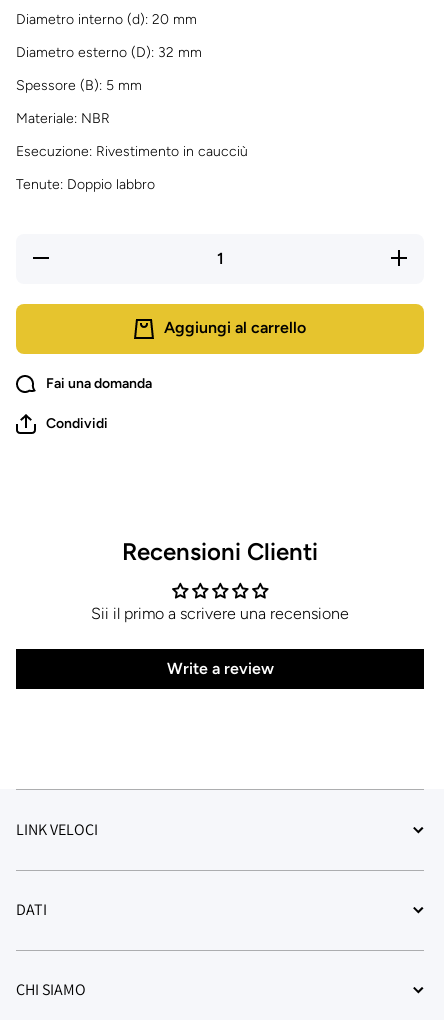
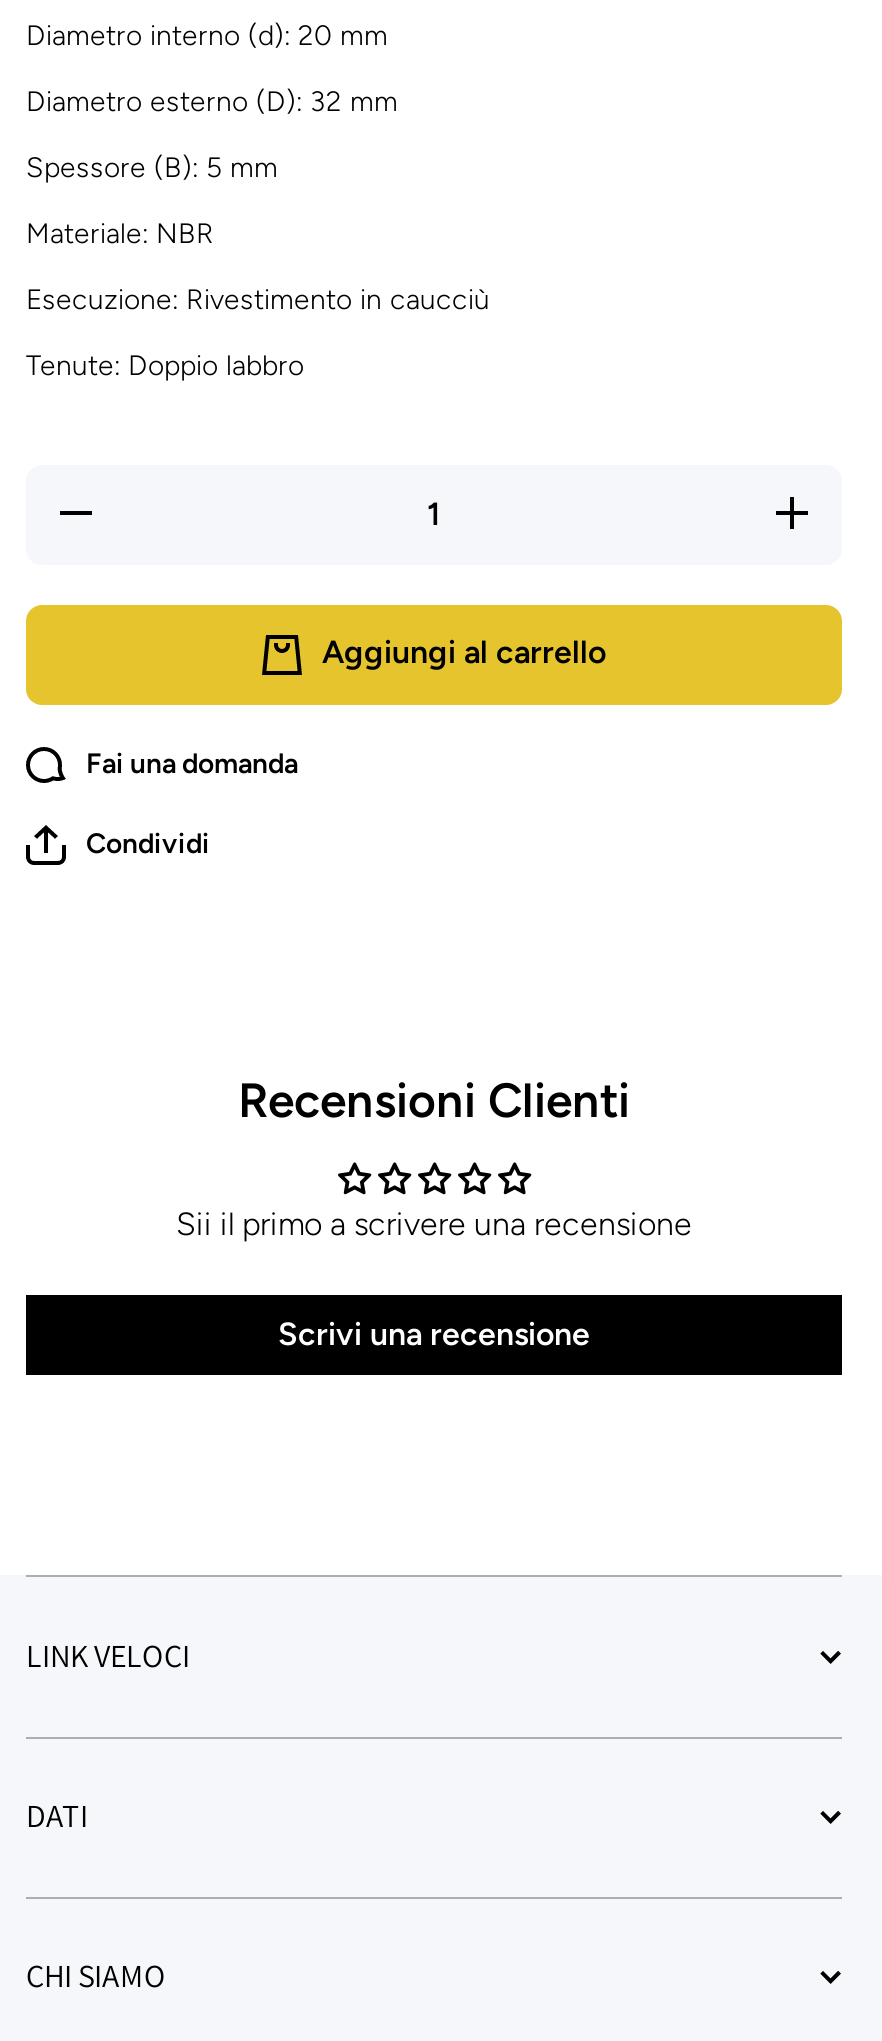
- Write a review
+ Scrivi una recensione
